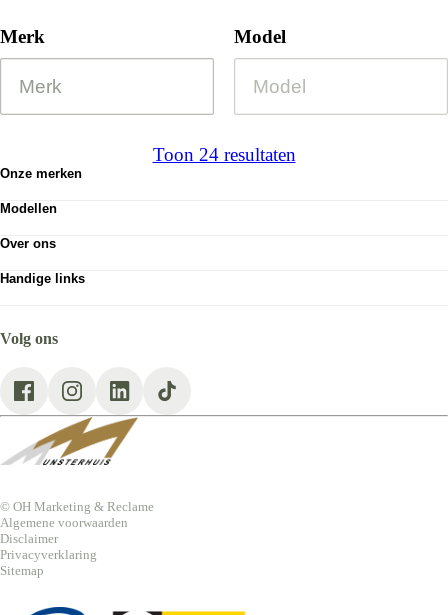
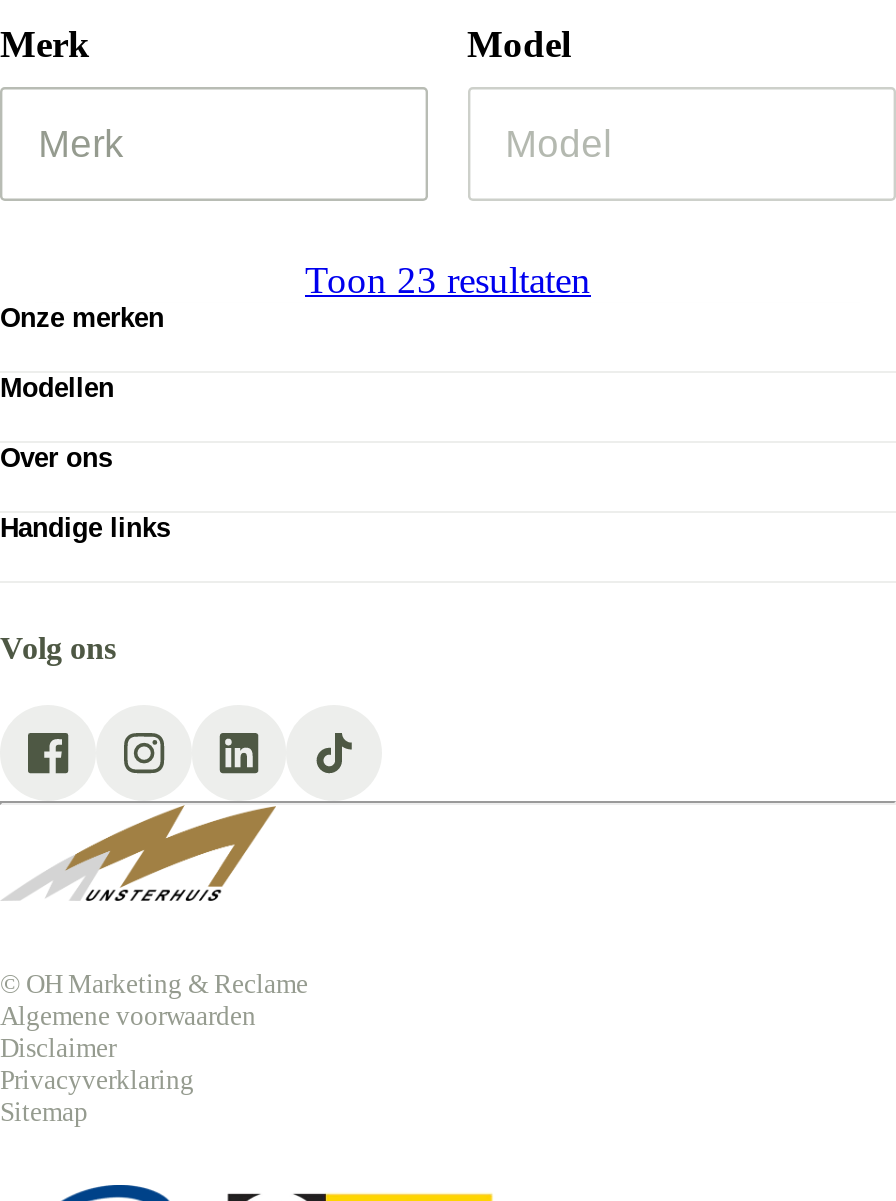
- Toon 24 resultaten
+ Toon 23 resultaten
